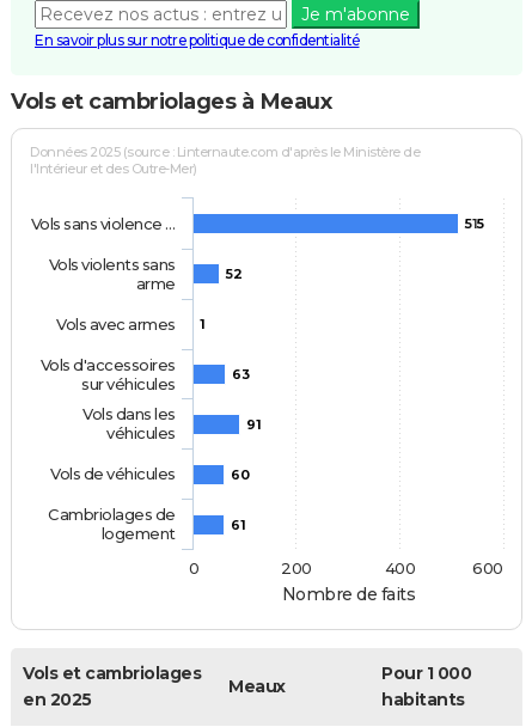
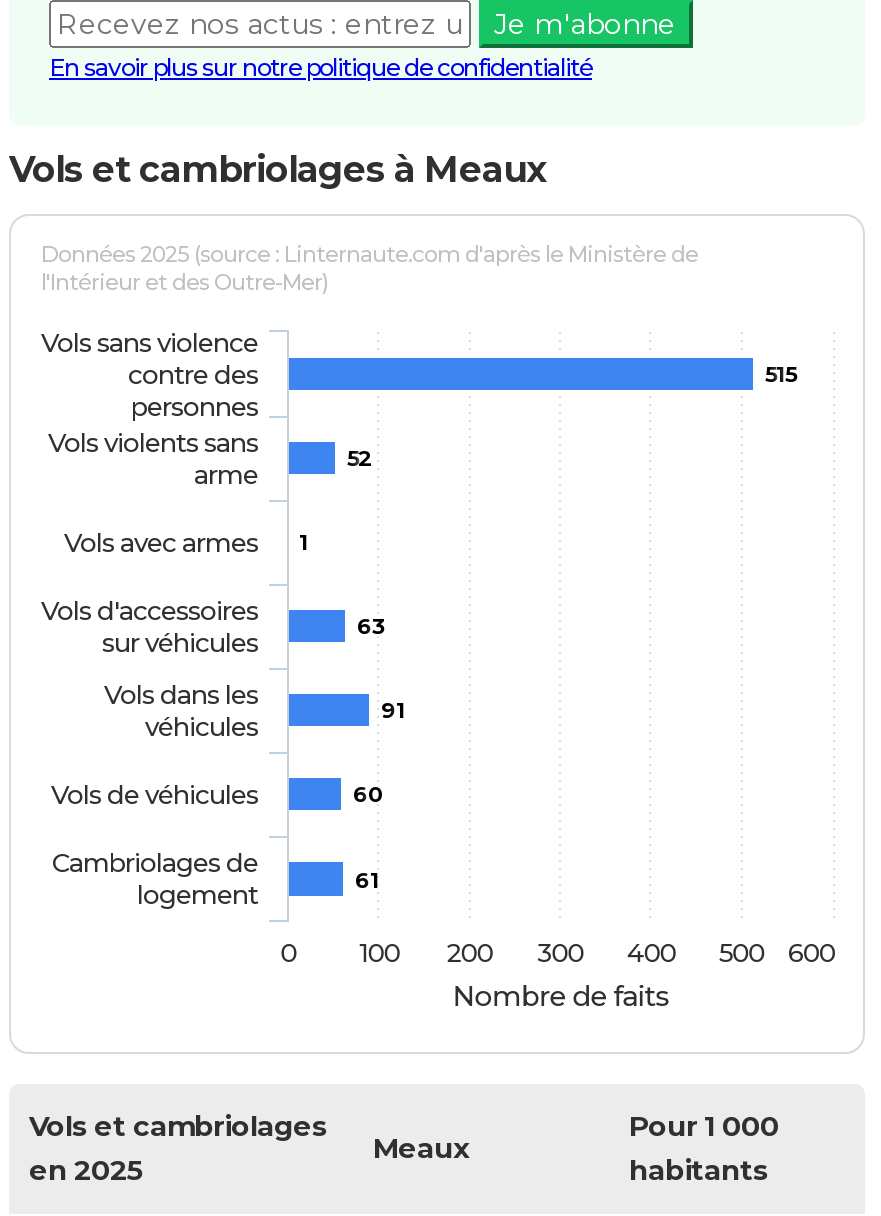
- Vols sans violence …
+ Vols sans violence
+ contre des
+ personnes

+ 100

+ 300

+ 500
